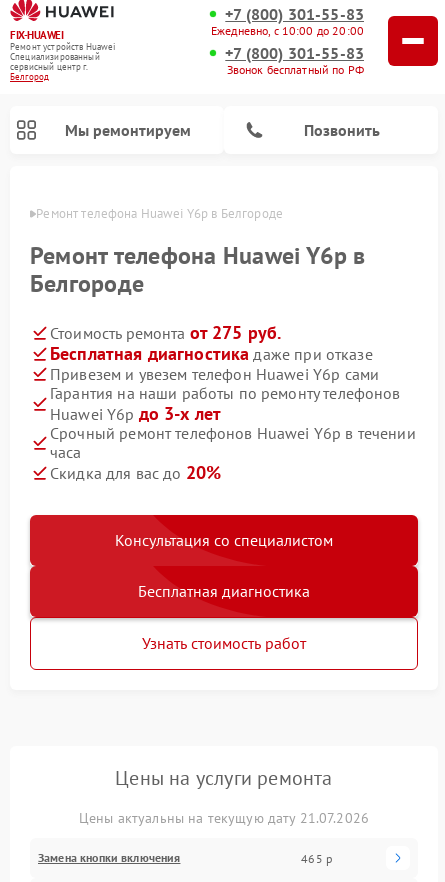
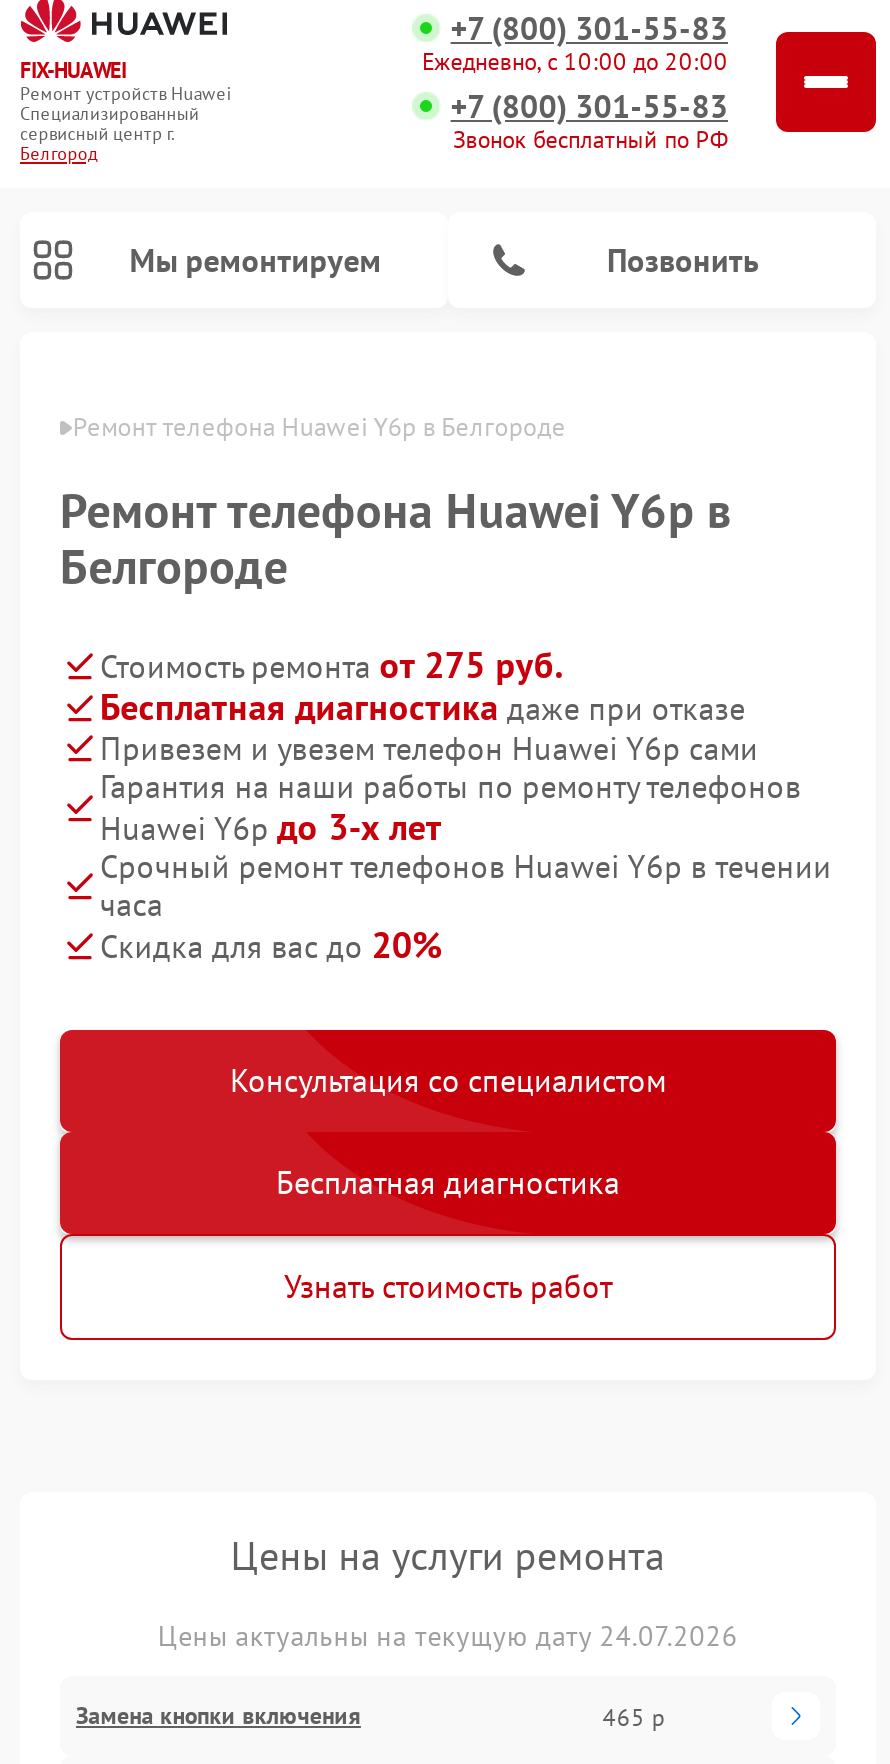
- Цены актуальны на текущую дату 21.07.2026
+ Цены актуальны на текущую дату 24.07.2026
